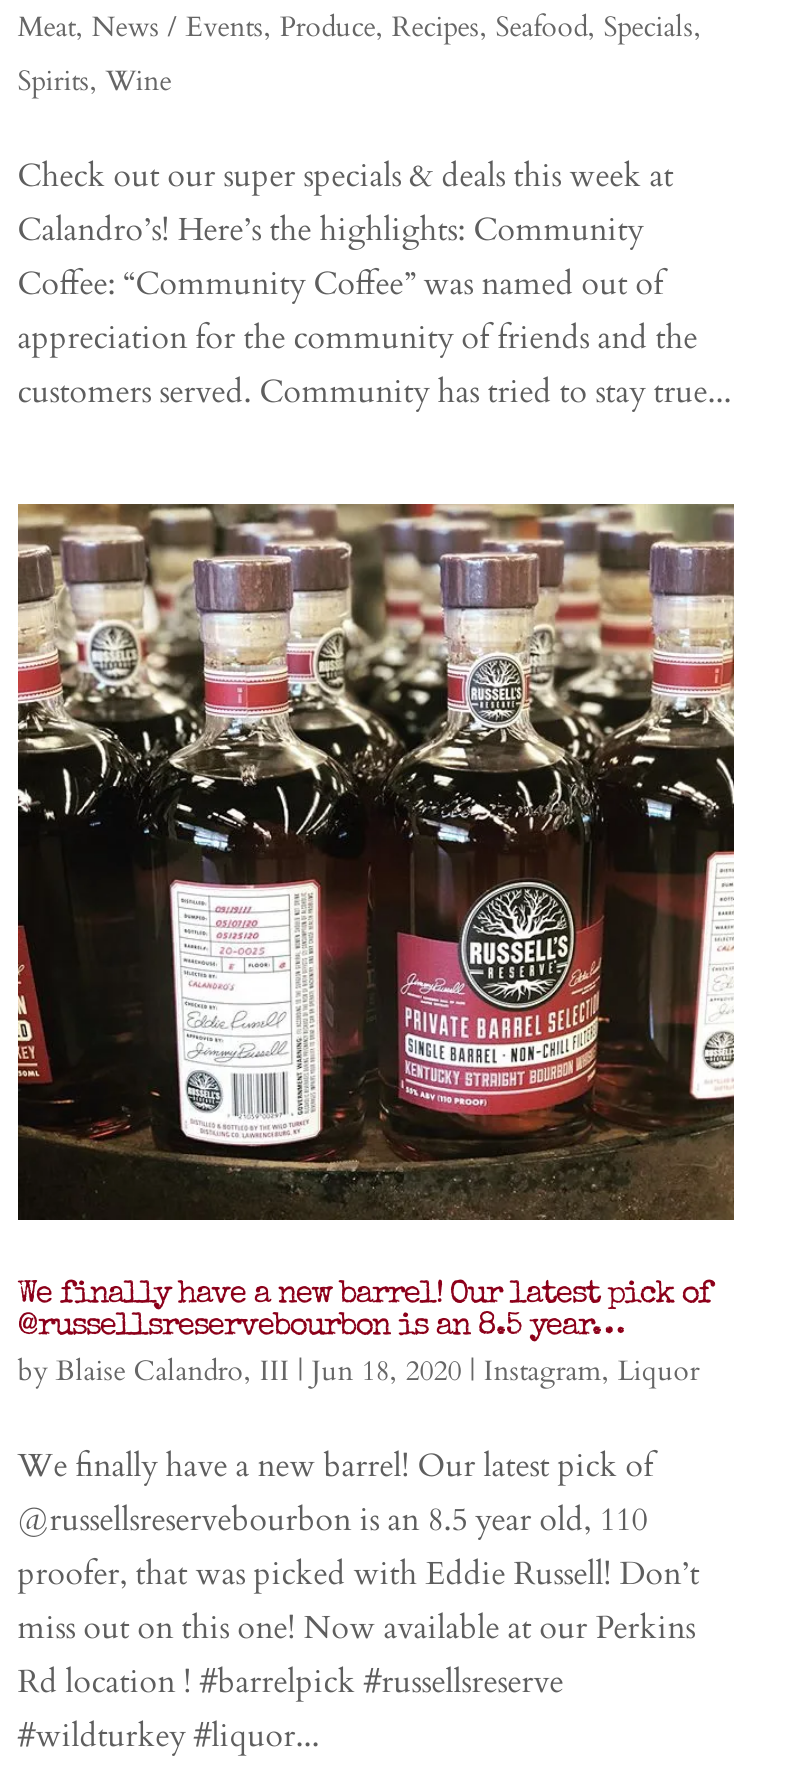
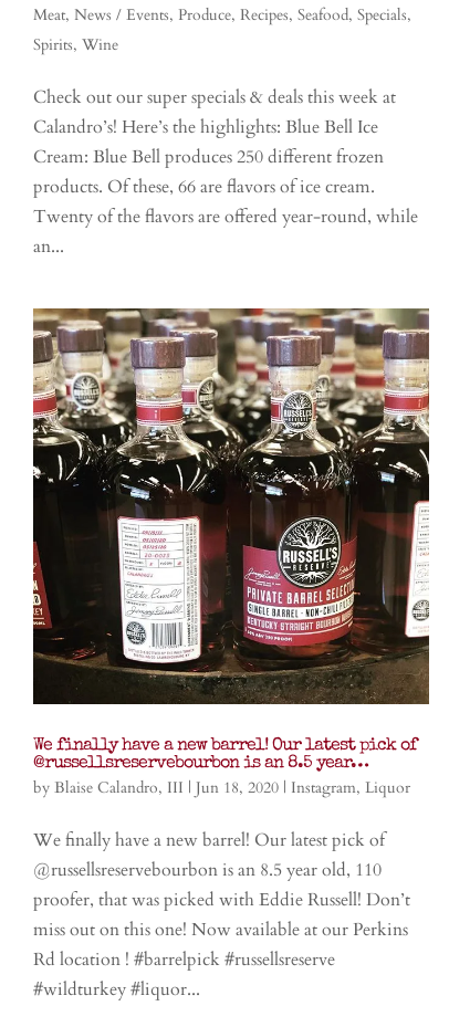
- Calandro’s! Here’s the highlights: Community
- Coffee: “Community Coffee” was named out of
- appreciation for the community of friends and the
- customers served. Community has tried to stay true...
+ Calandro’s! Here’s the highlights: Blue Bell Ice
+ Cream: Blue Bell produces 250 different frozen
+ products. Of these, 66 are flavors of ice cream.
+ Twenty of the flavors are offered year-round, while
+ an...
